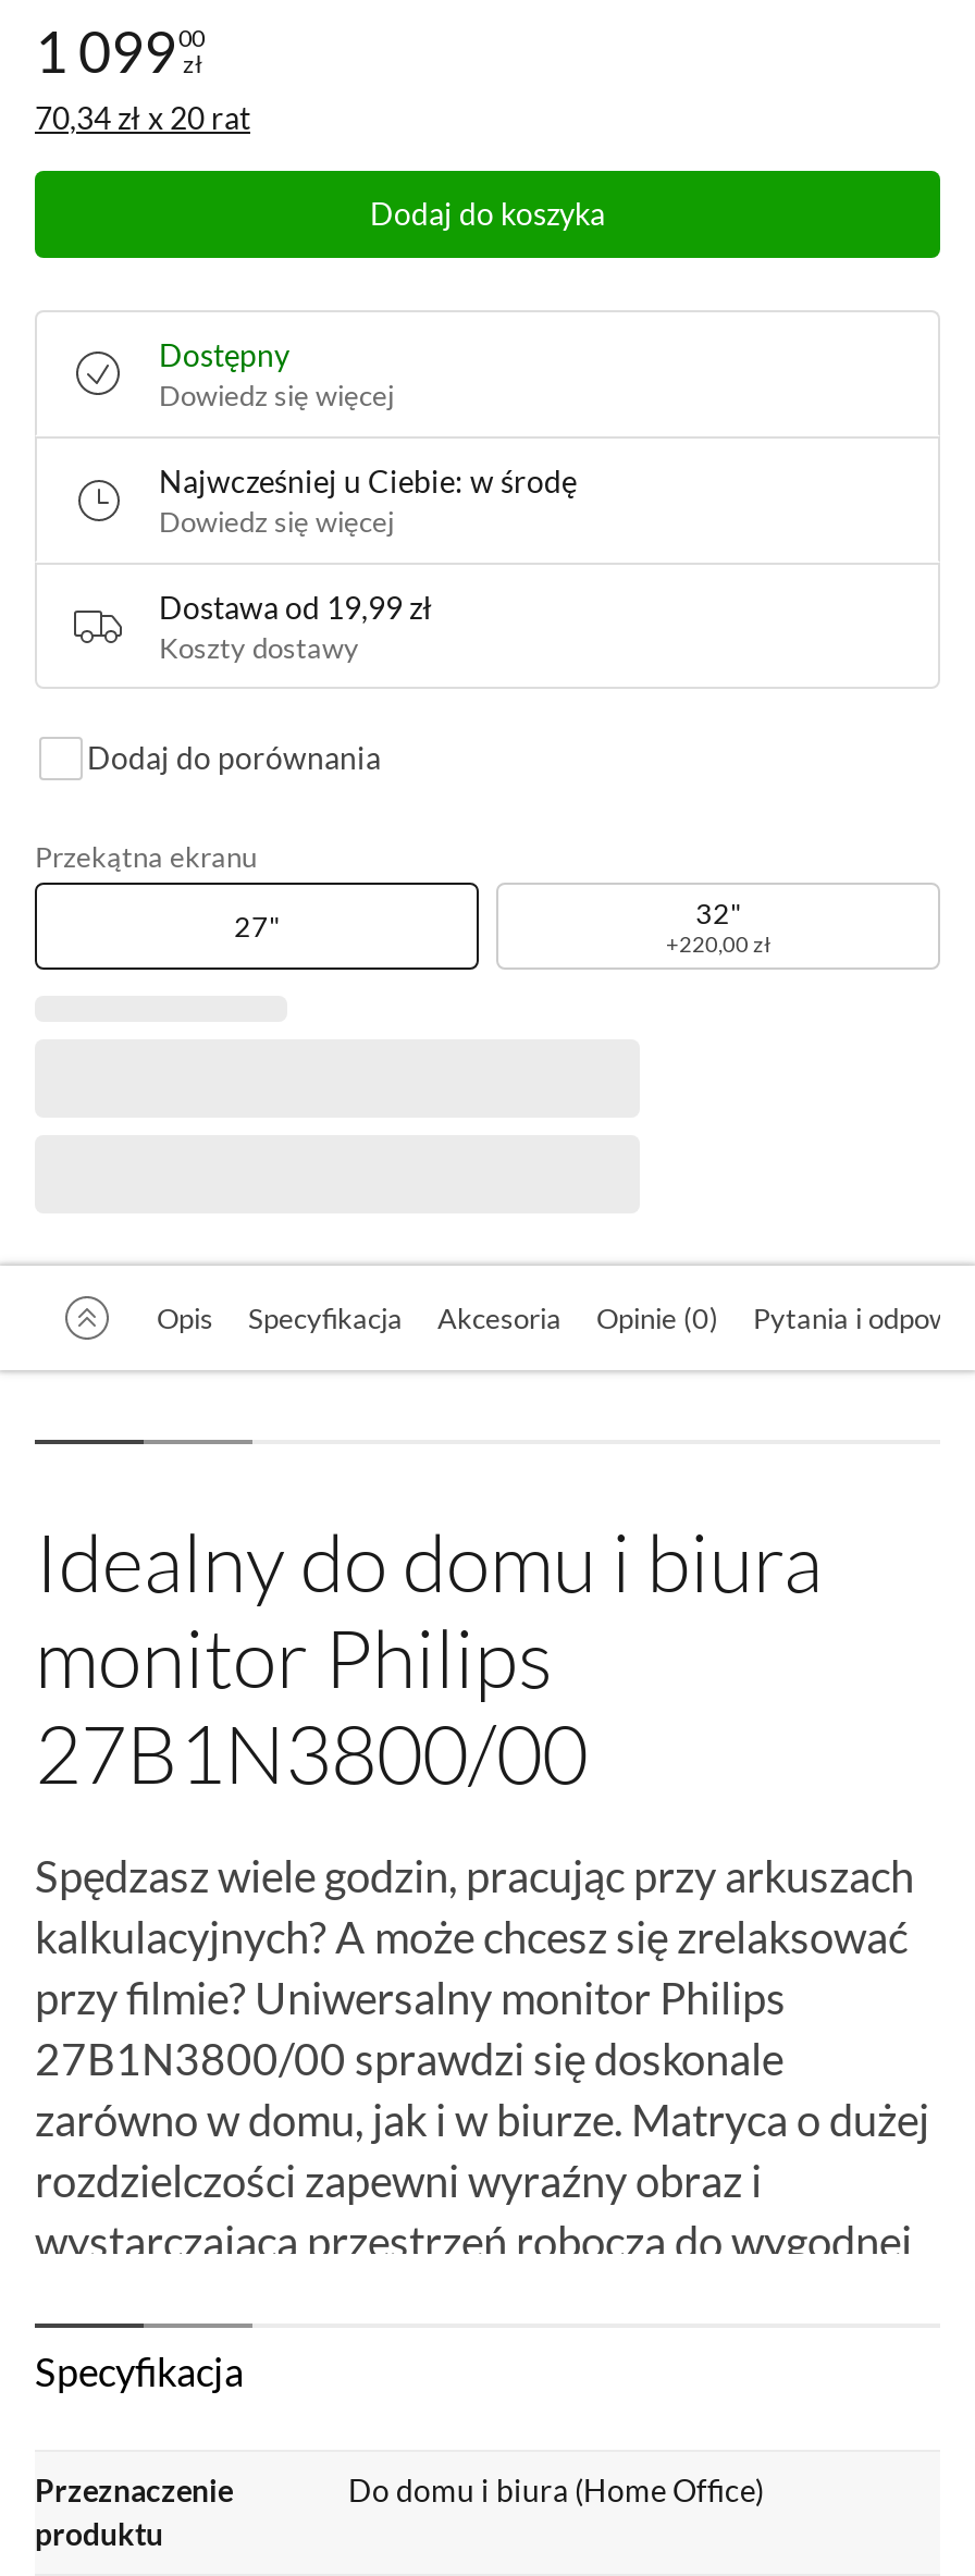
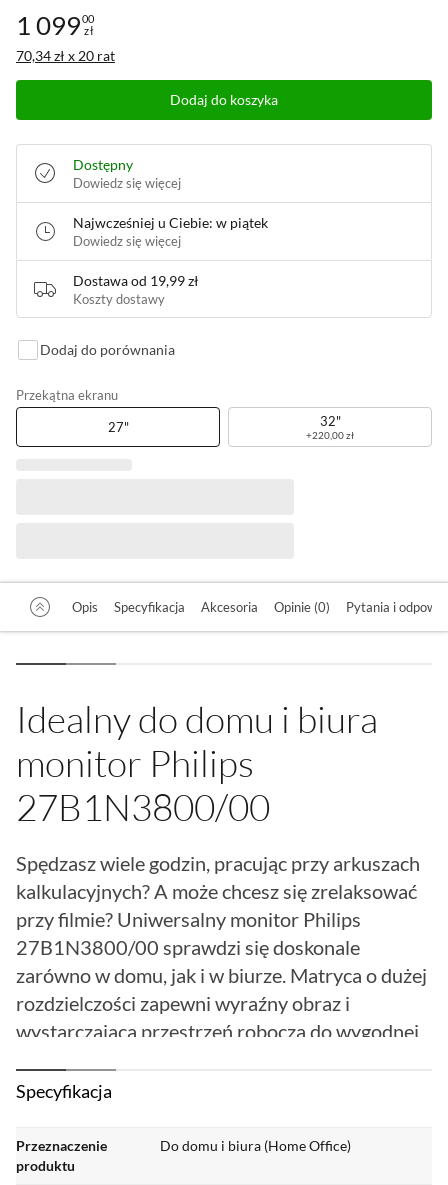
- Najwcześniej u Ciebie: w środę
+ Najwcześniej u Ciebie: w piątek
